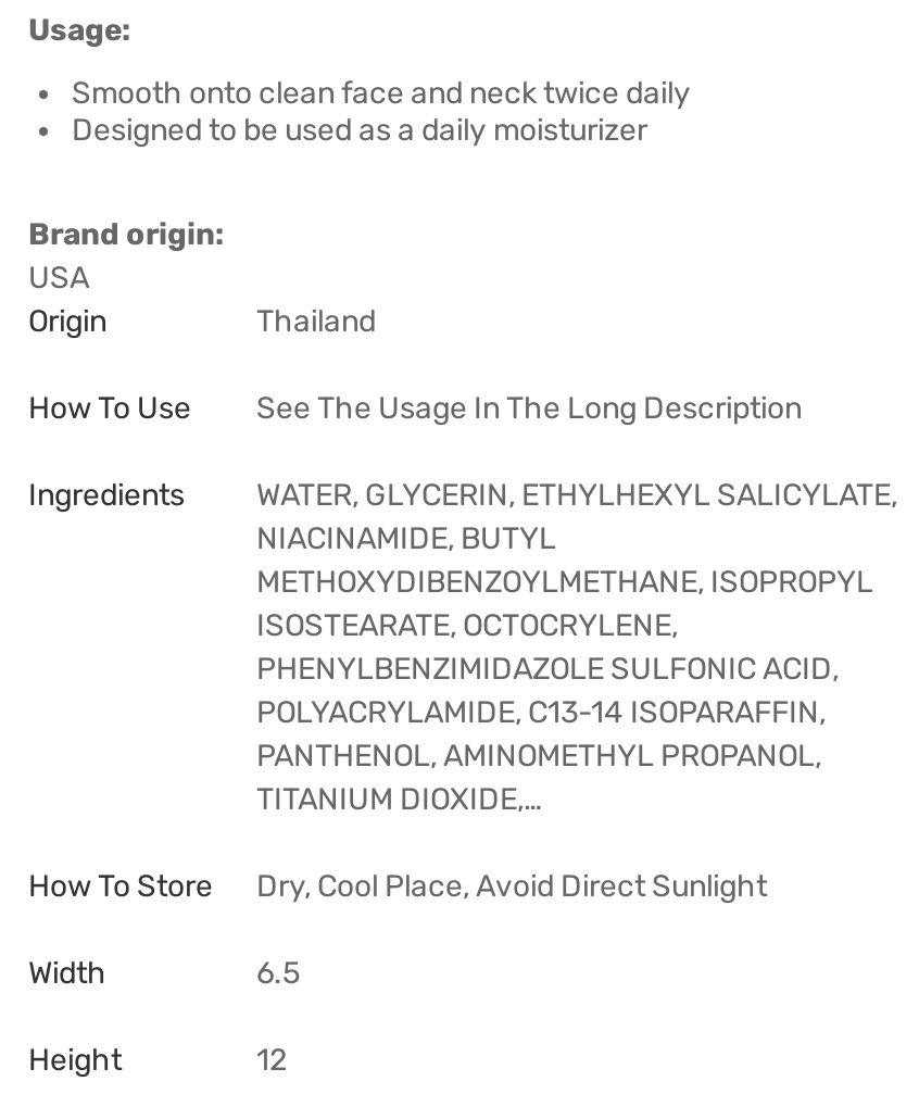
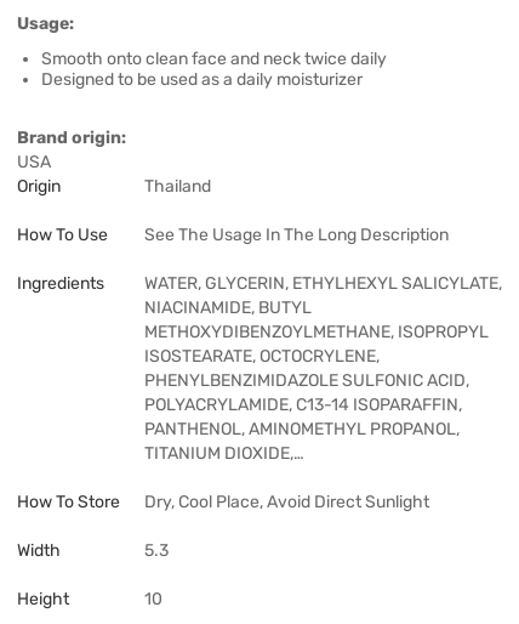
- 6.5
+ 5.3

- 12
+ 10
